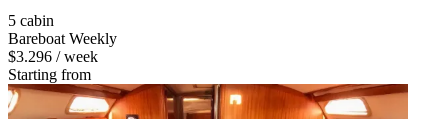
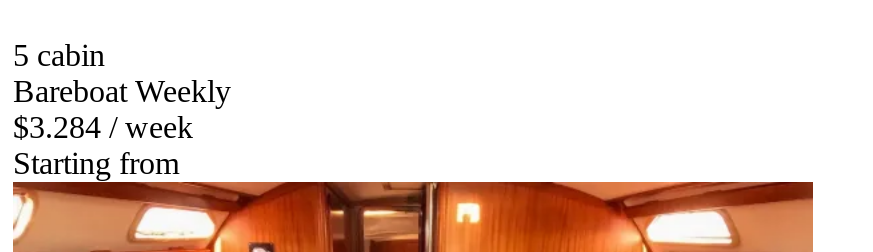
- $3.296 / week
+ $3.284 / week
